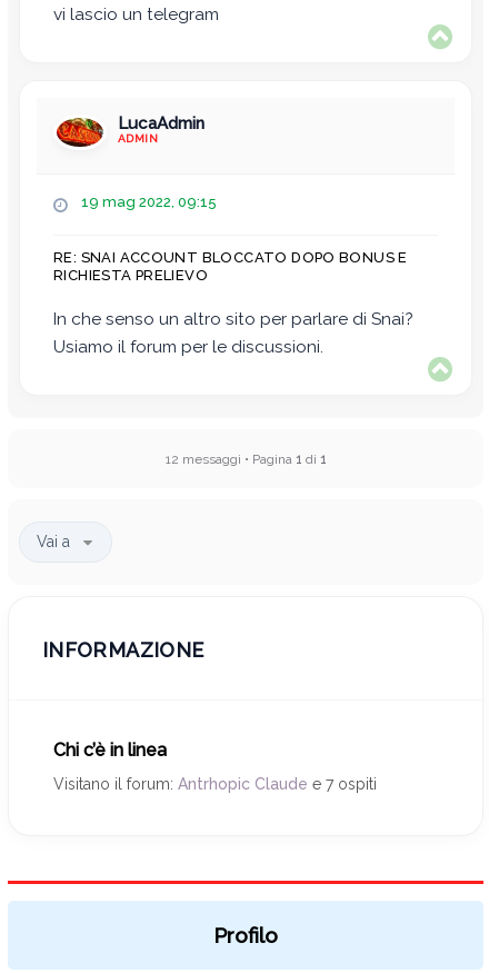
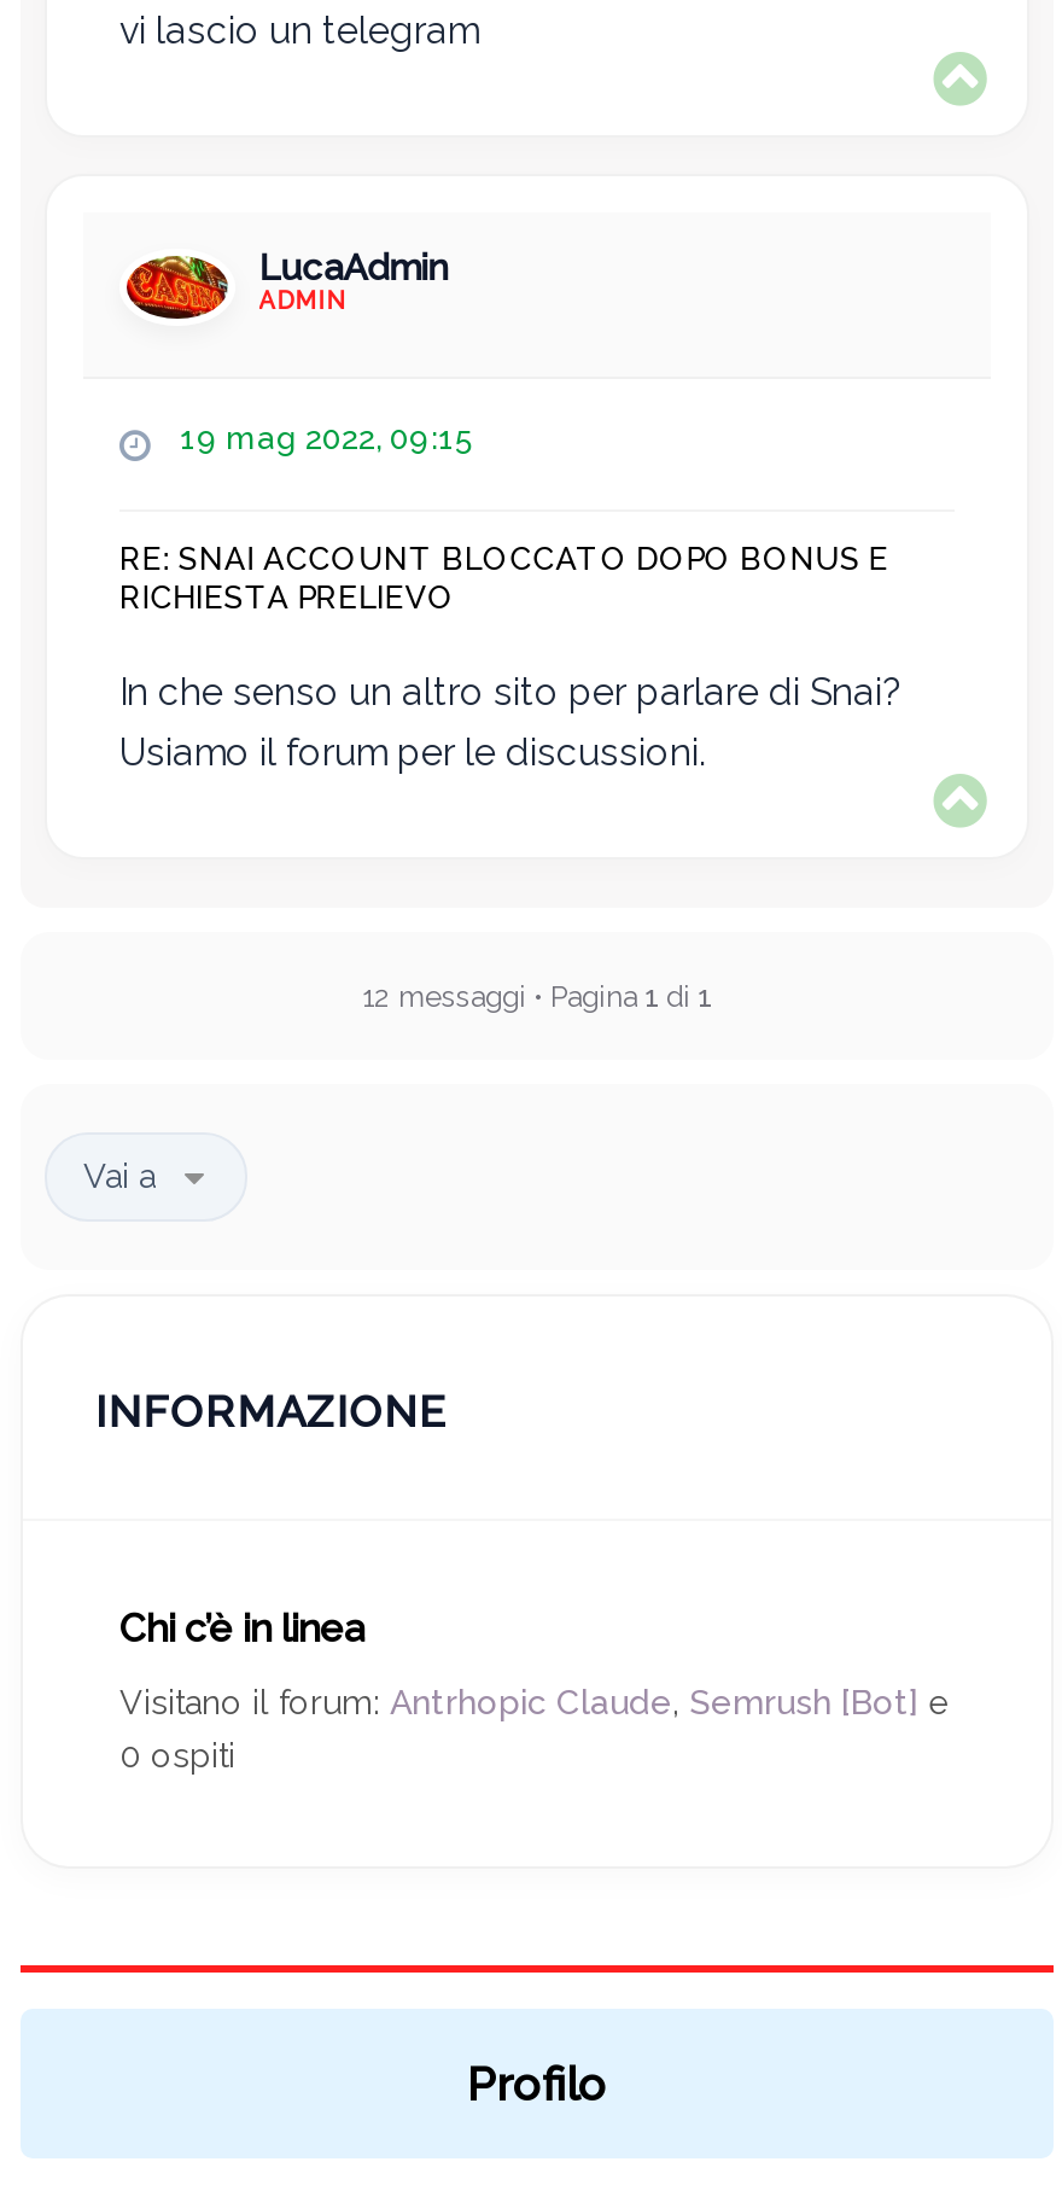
- Visitano il forum: Antrhopic Claude e 7 ospiti
+ Visitano il forum: Antrhopic Claude, Semrush [Bot] e
+ 0 ospiti
